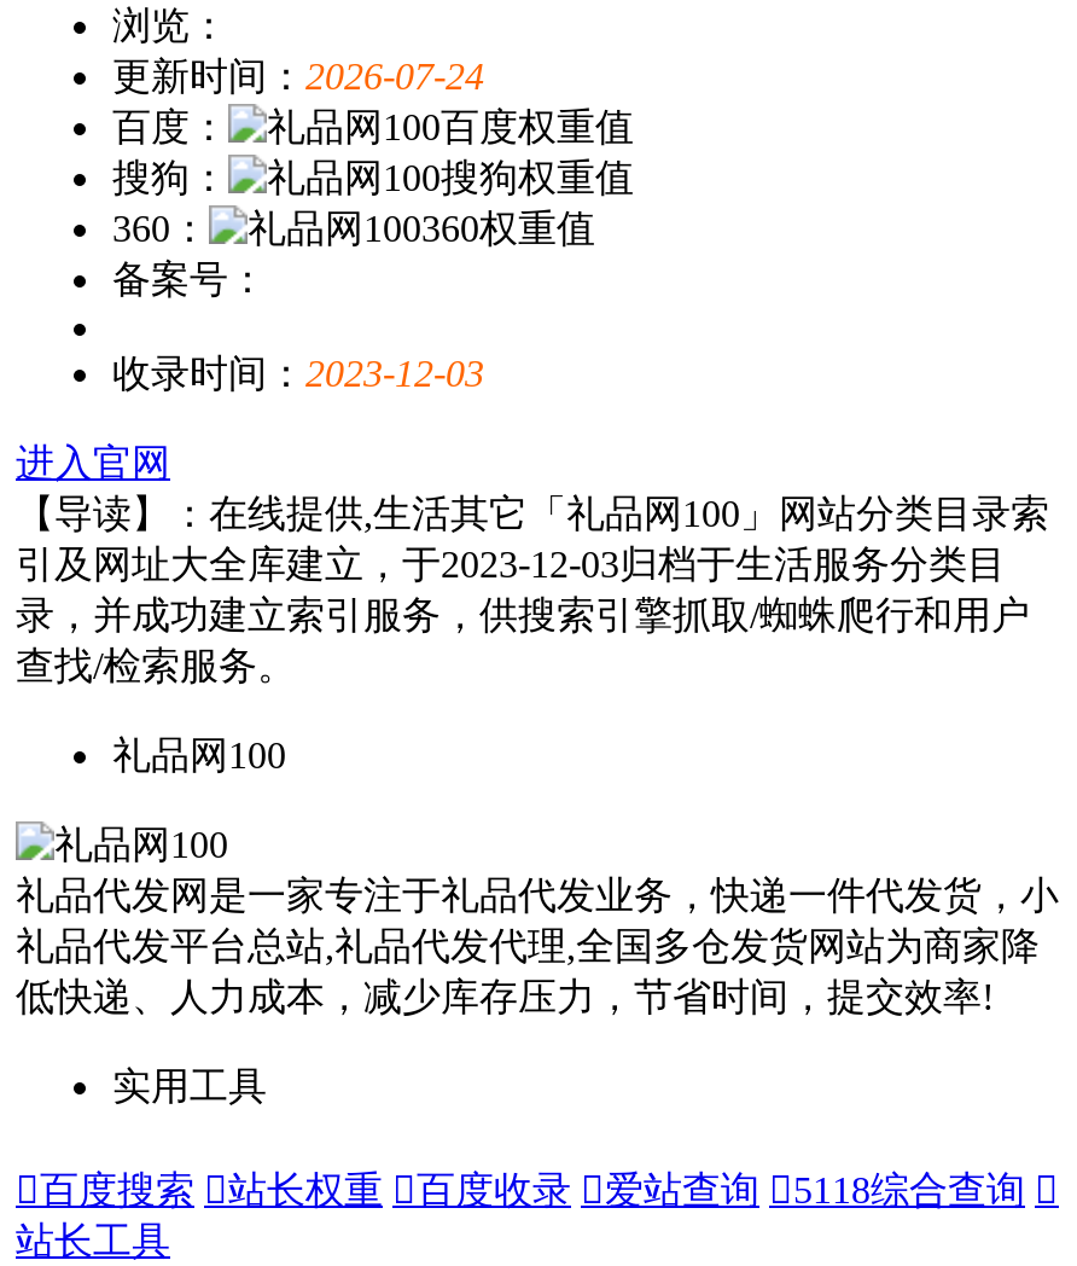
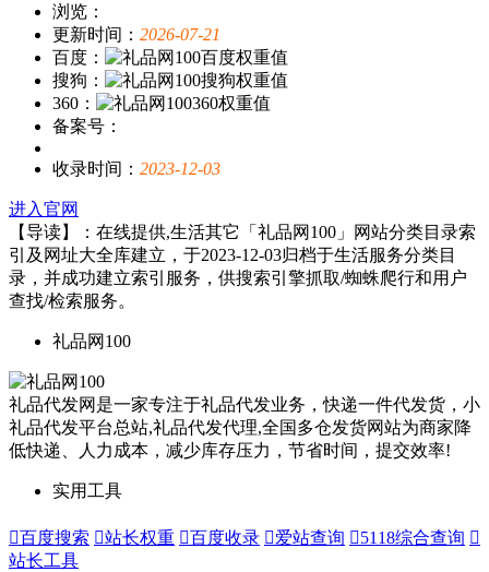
- 更新时间：2026-07-24
+ 更新时间：2026-07-21
